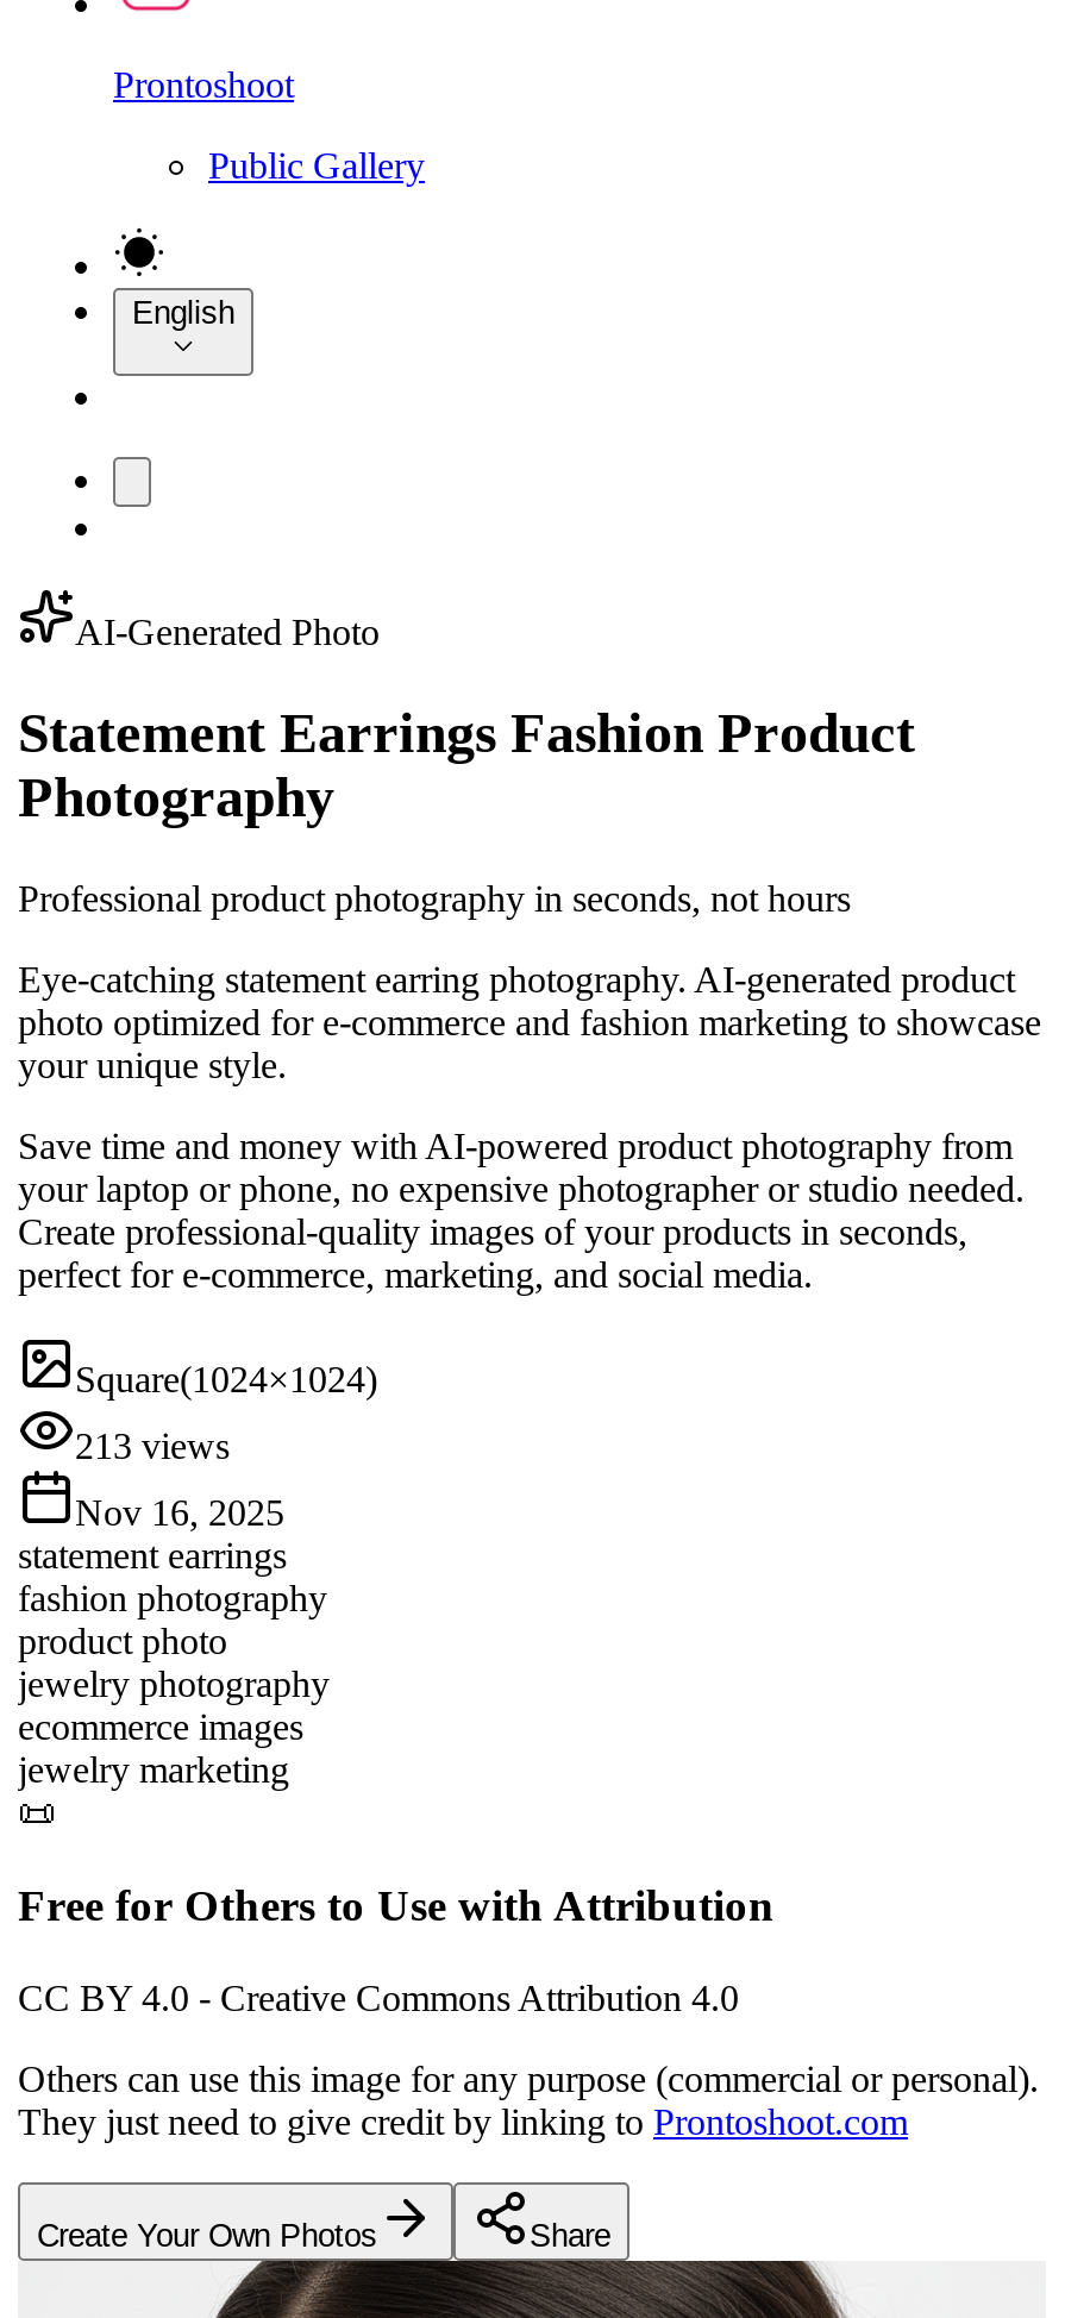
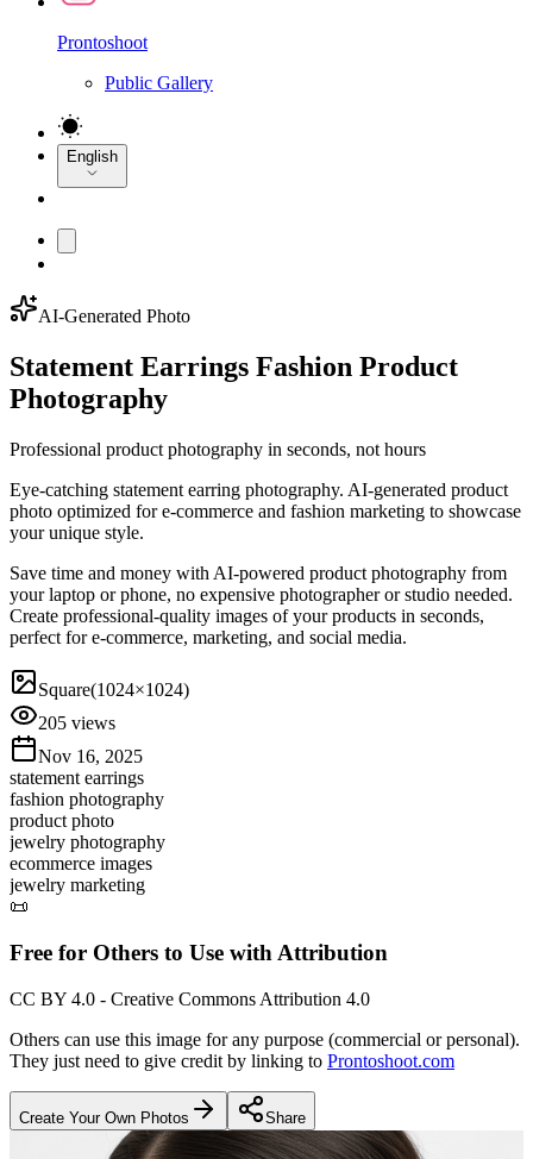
- 213 views
+ 205 views
